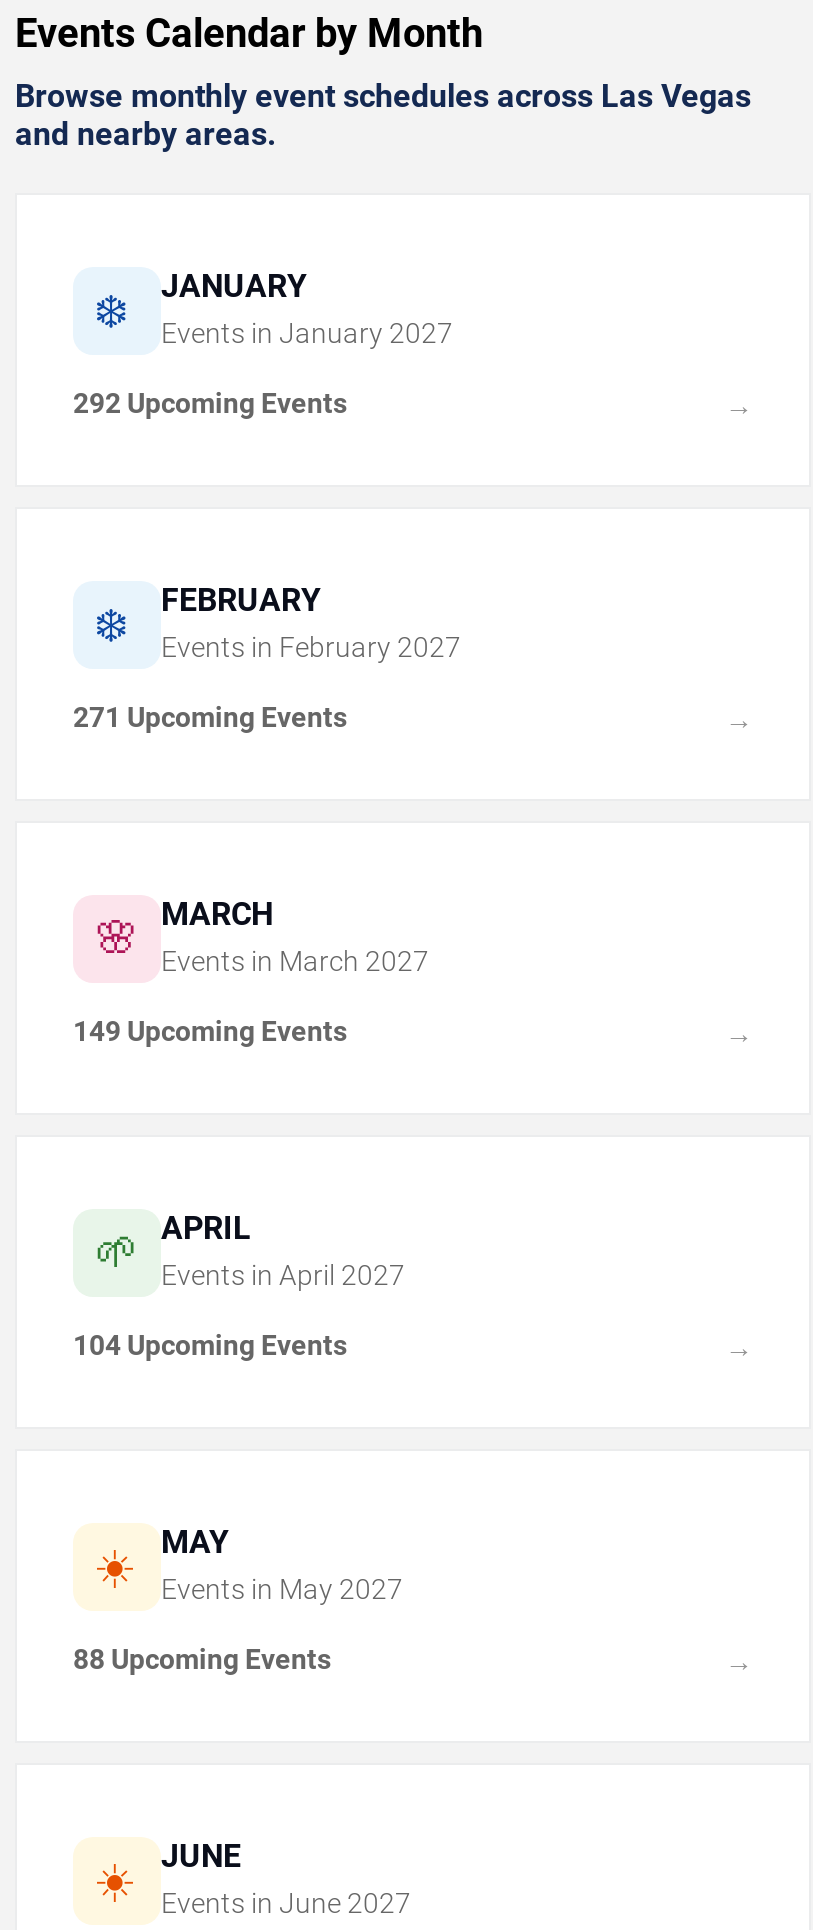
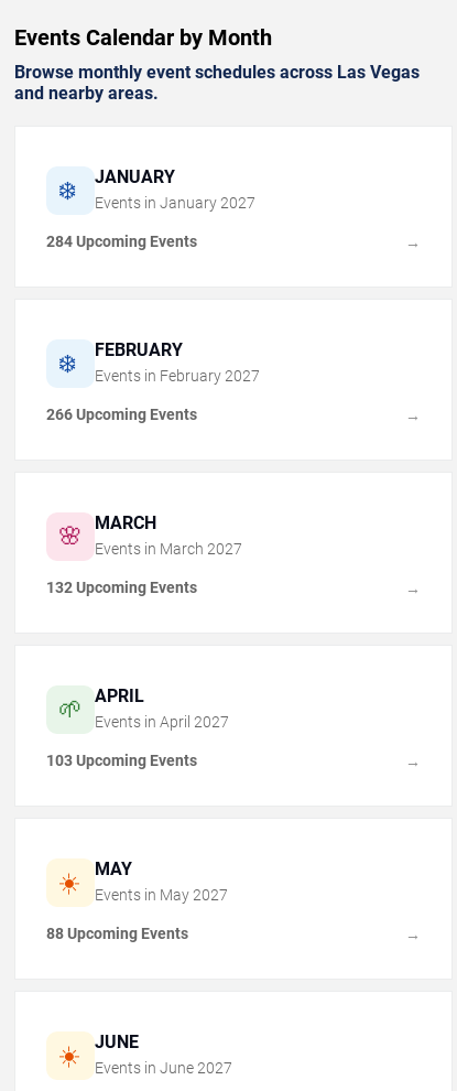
- 292 Upcoming Events
+ 284 Upcoming Events

- 271 Upcoming Events
+ 266 Upcoming Events

- 149 Upcoming Events
+ 132 Upcoming Events

- 104 Upcoming Events
+ 103 Upcoming Events
